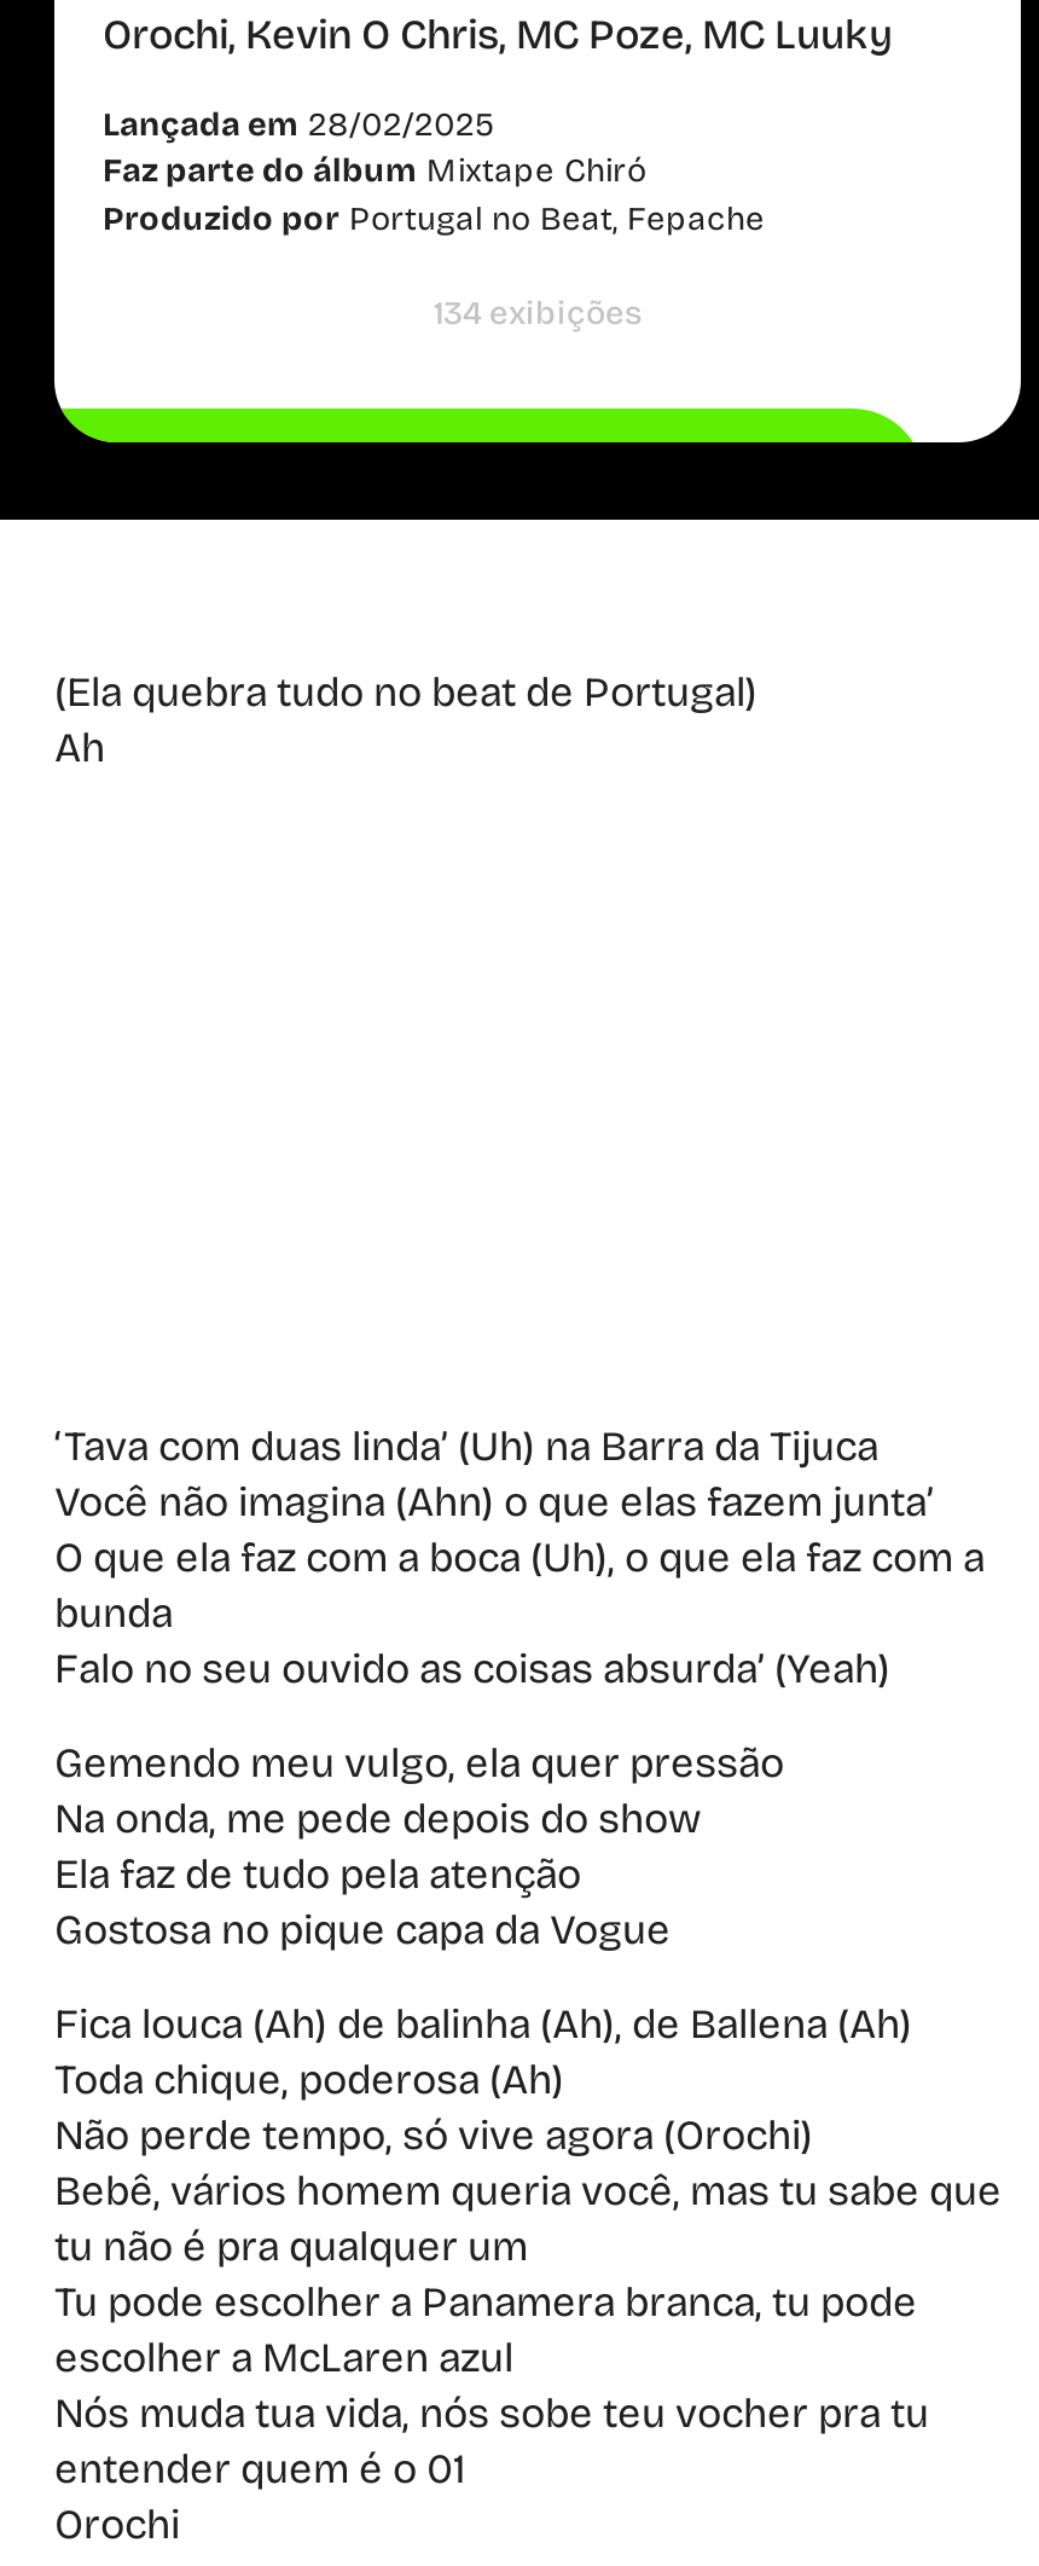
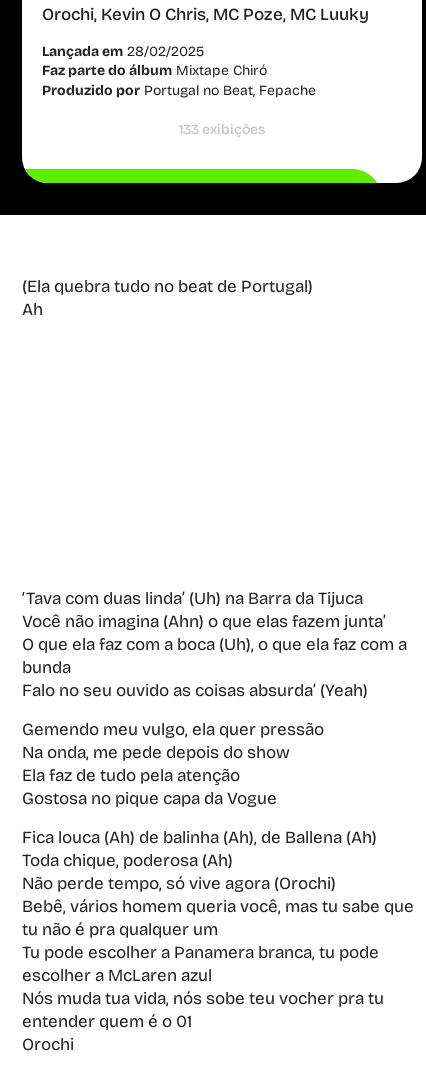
- 134 exibições
+ 133 exibições
